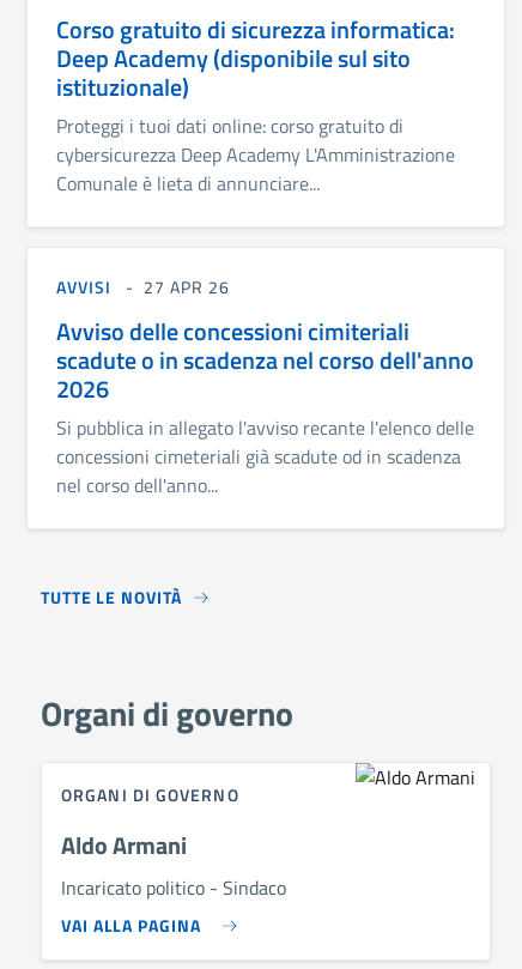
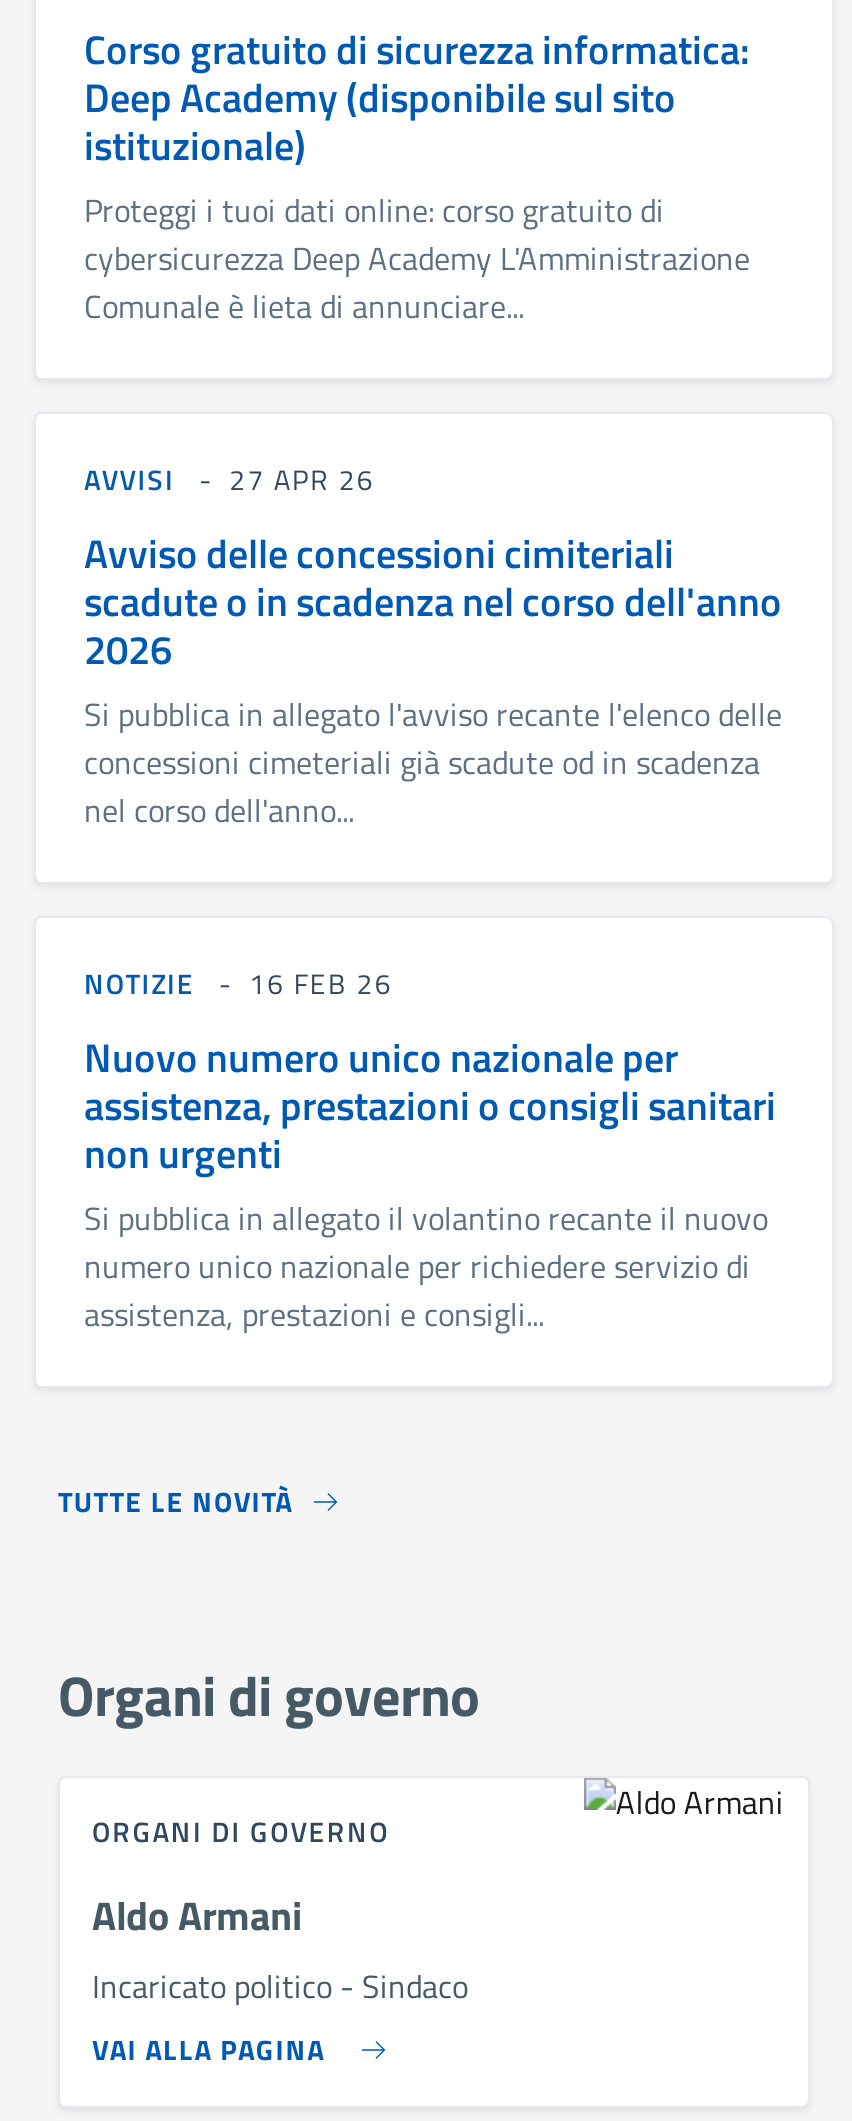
+ NOTIZIE
+ 16 FEB 26
+ Nuovo numero unico nazionale per
+ assistenza, prestazioni o consigli sanitari
+ non urgenti
+ Si pubblica in allegato il volantino recante il nuovo
+ numero unico nazionale per richiedere servizio di
+ assistenza, prestazioni e consigli...
